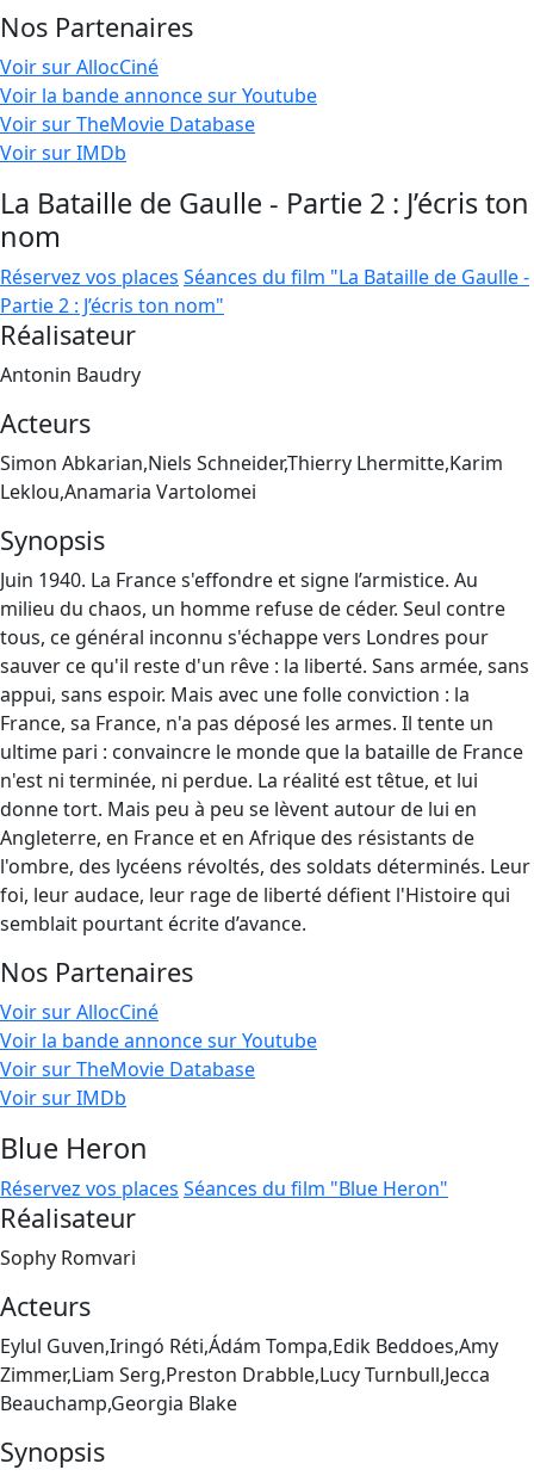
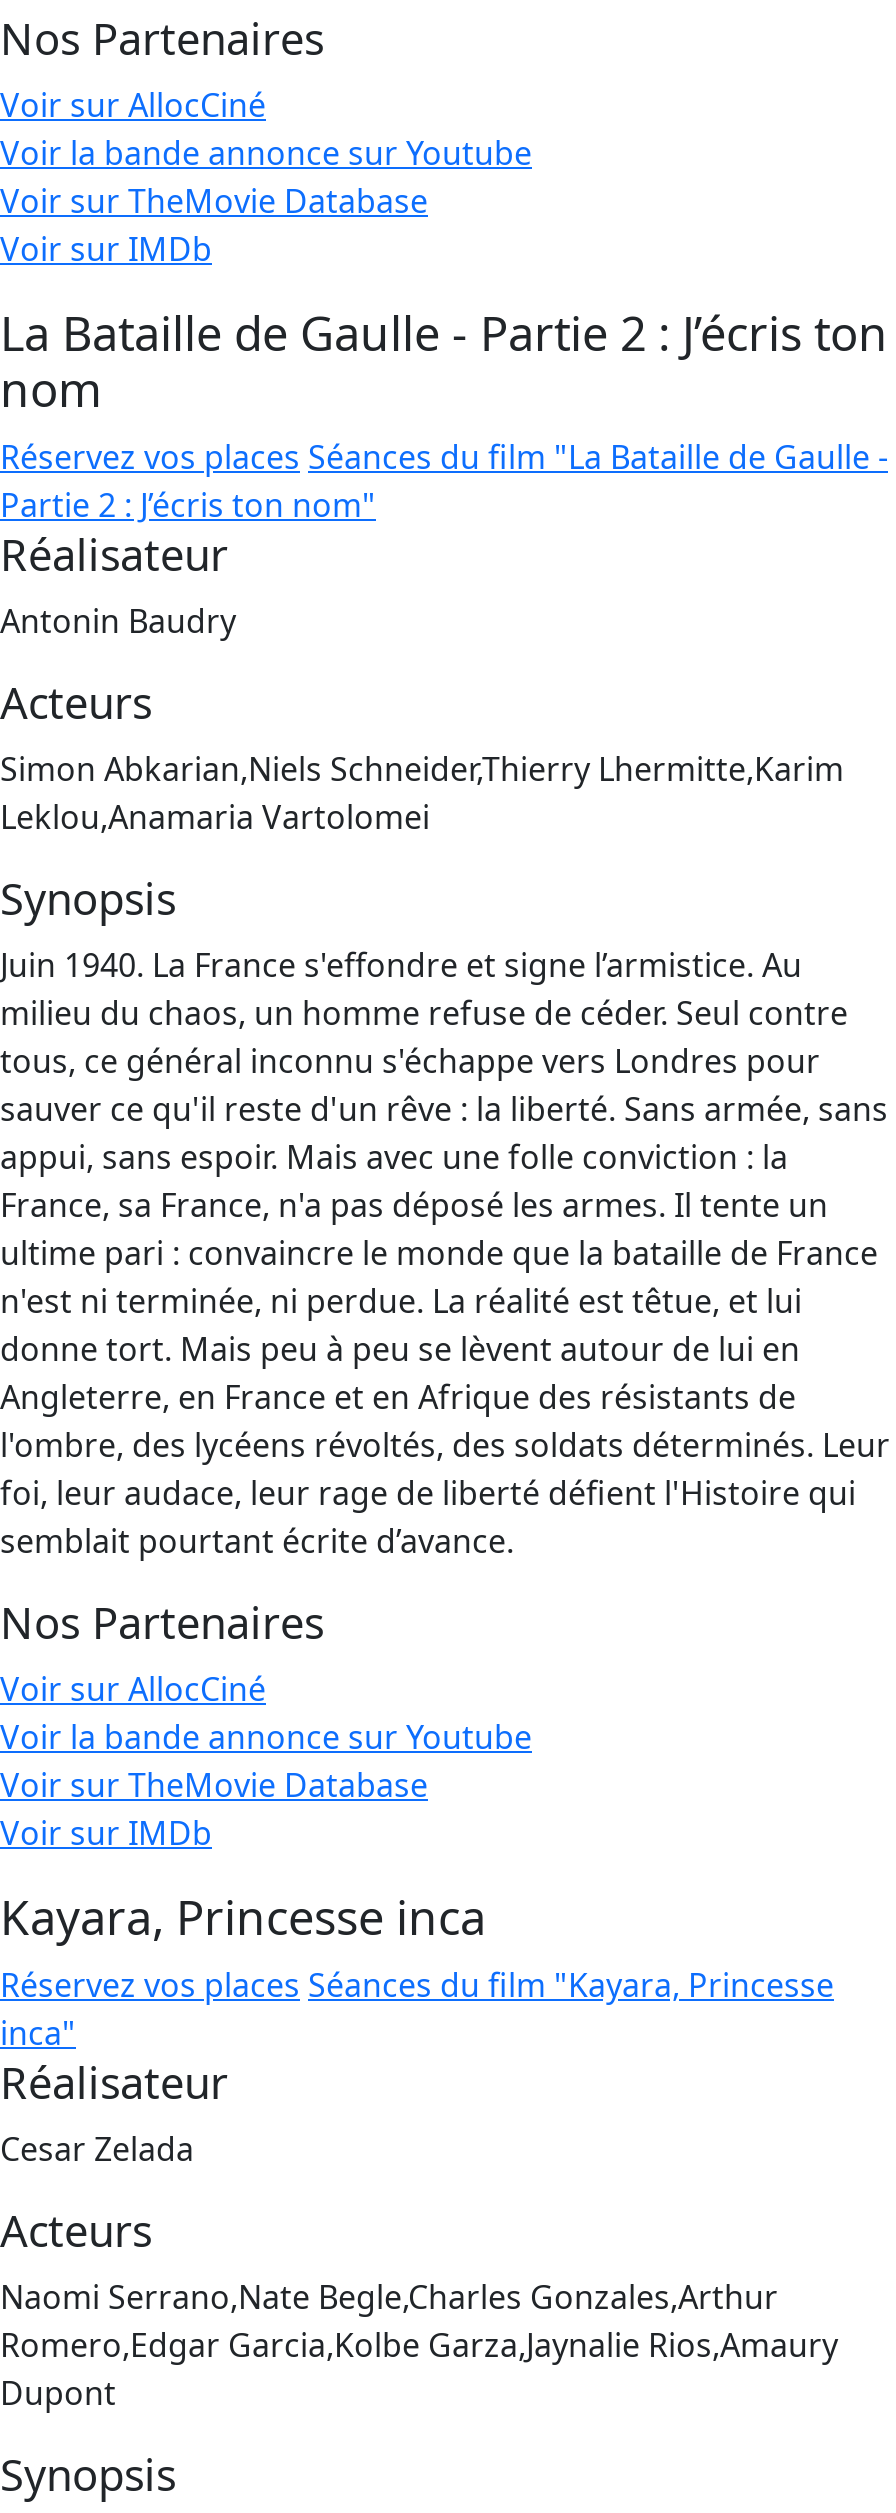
- Blue Heron
- Réservez vos places Séances du film "Blue Heron"
+ Kayara, Princesse inca
+ Réservez vos places Séances du film "Kayara, Princesse
+ inca"

- Sophy Romvari
+ Cesar Zelada

- Eylul Guven,Iringó Réti,Ádám Tompa,Edik Beddoes,Amy
- Zimmer,Liam Serg,Preston Drabble,Lucy Turnbull,Jecca
- Beauchamp,Georgia Blake
+ Naomi Serrano,Nate Begle,Charles Gonzales,Arthur
+ Romero,Edgar Garcia,Kolbe Garza,Jaynalie Rios,Amaury
+ Dupont
